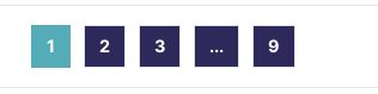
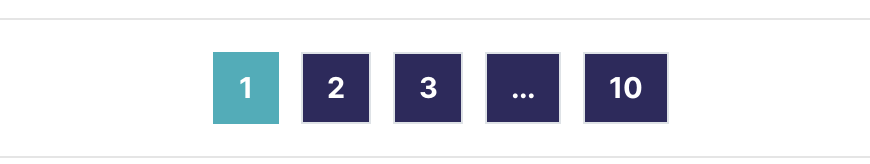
- 9
+ 10
